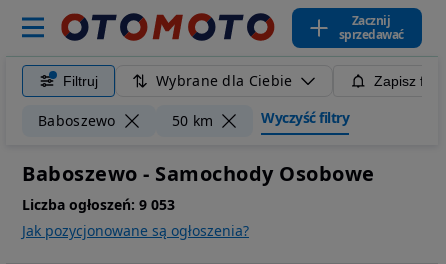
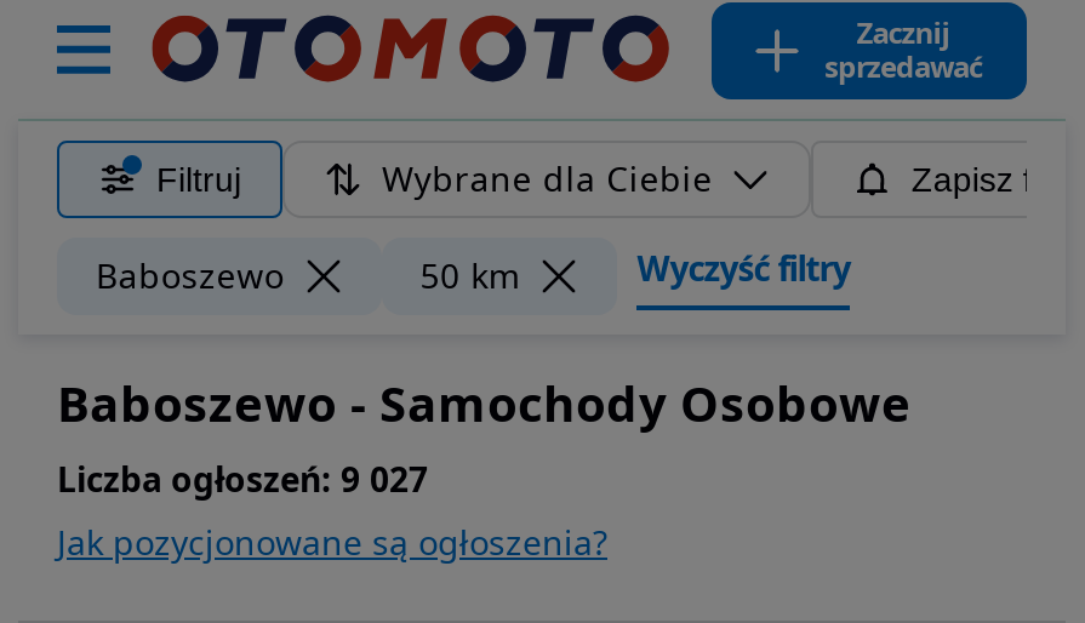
- Liczba ogłoszeń: 9 053
+ Liczba ogłoszeń: 9 027
